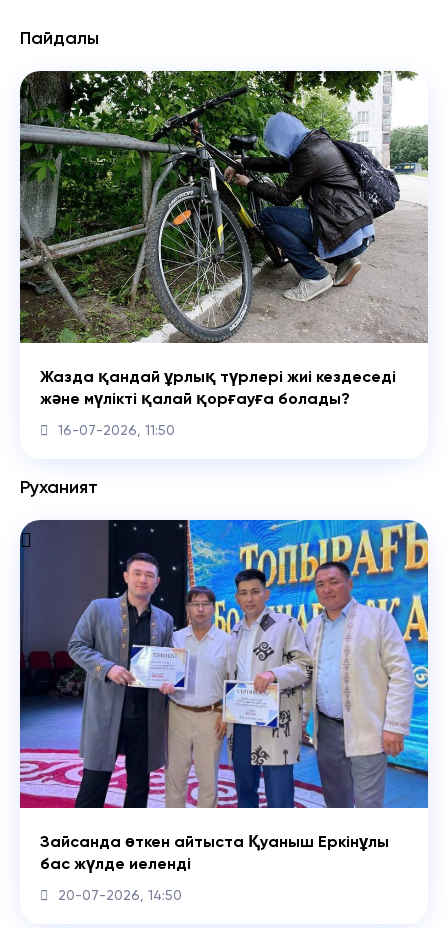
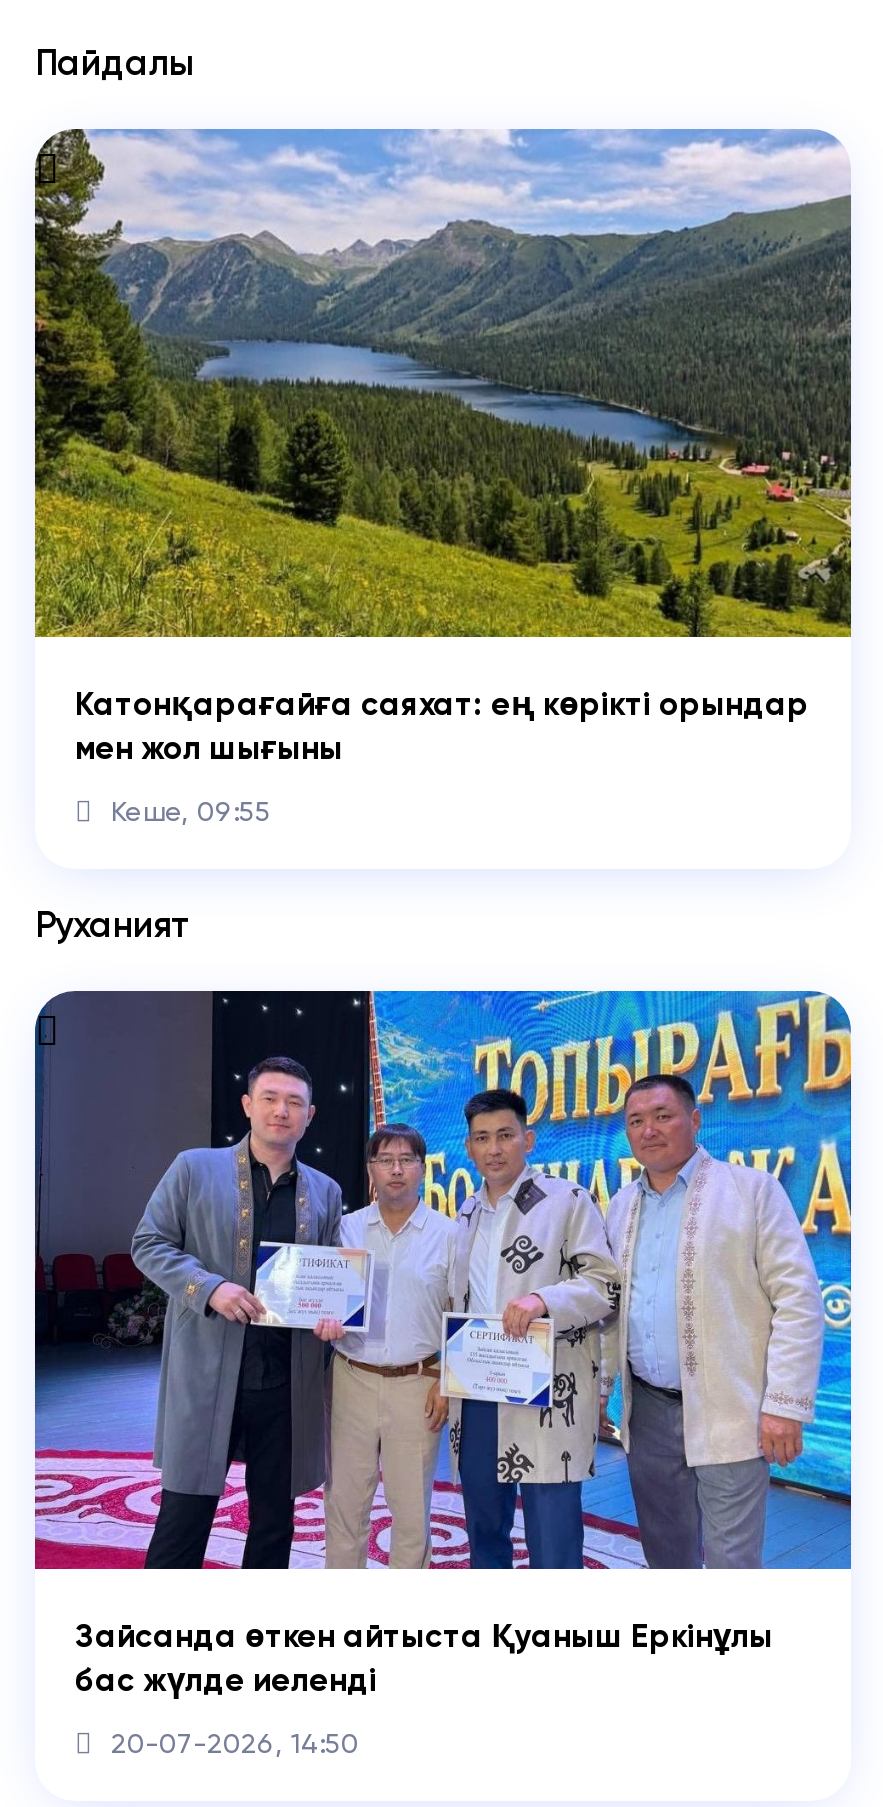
- [image]
- Жазда қандай ұрлық түрлері жиі кездеседі
- және мүлікті қалай қорғауға болады?
+ [image]
+ Катонқарағайға саяхат: ең көрікті орындар
+ мен жол шығыны

- 16-07-2026, 11:50
+ Кеше, 09:55
